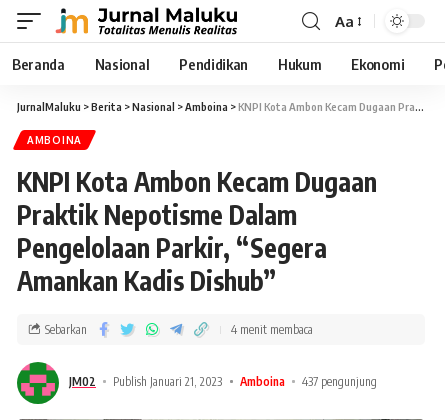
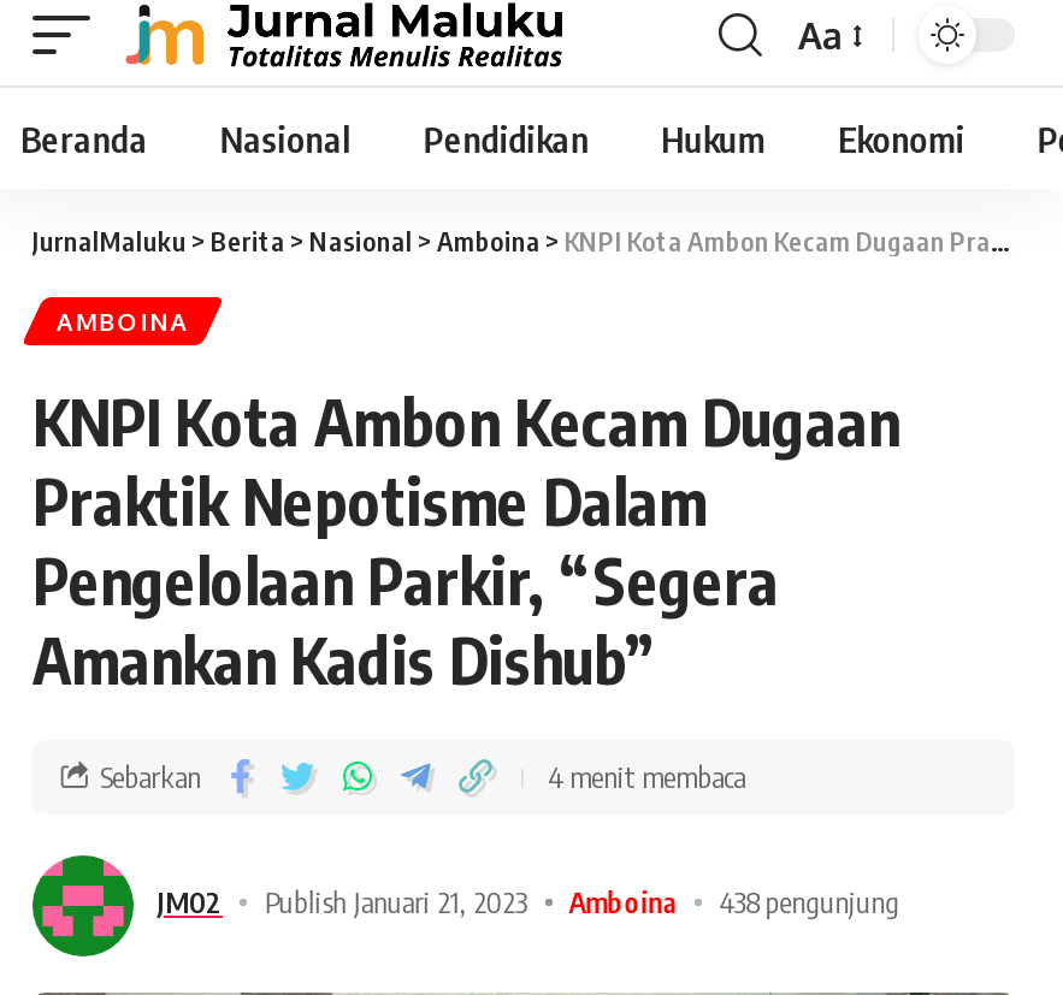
- JM02 Publish Januari 21, 2023 Amboina 437 pengunjung
+ JM02 Publish Januari 21, 2023 Amboina 438 pengunjung
